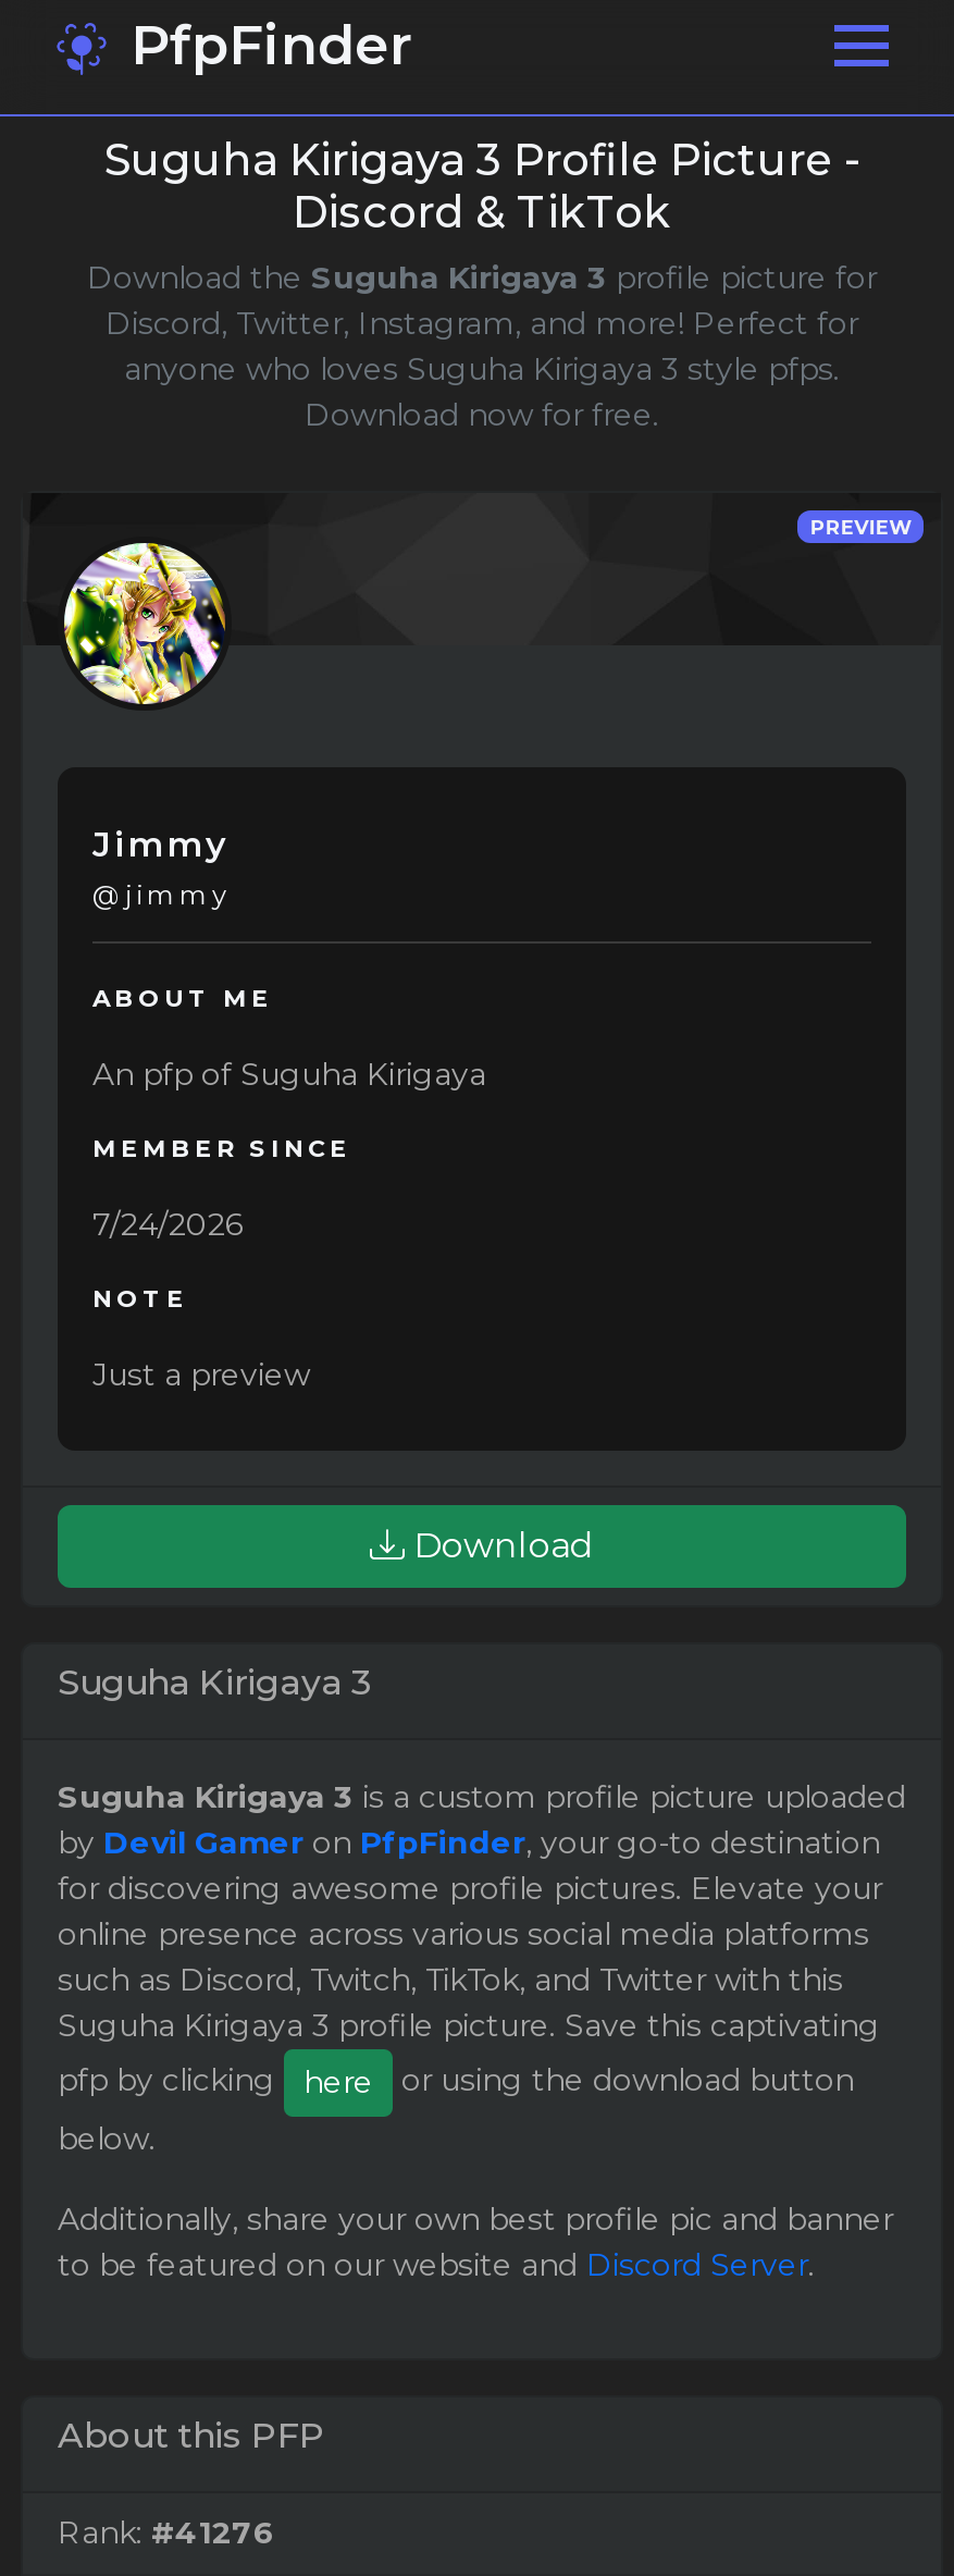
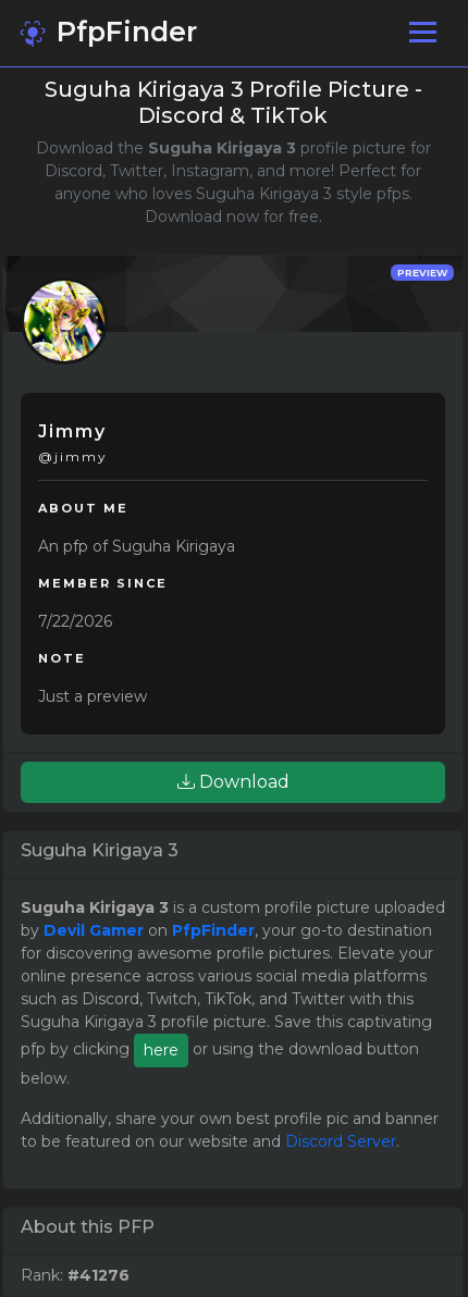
- 7/24/2026
+ 7/22/2026
